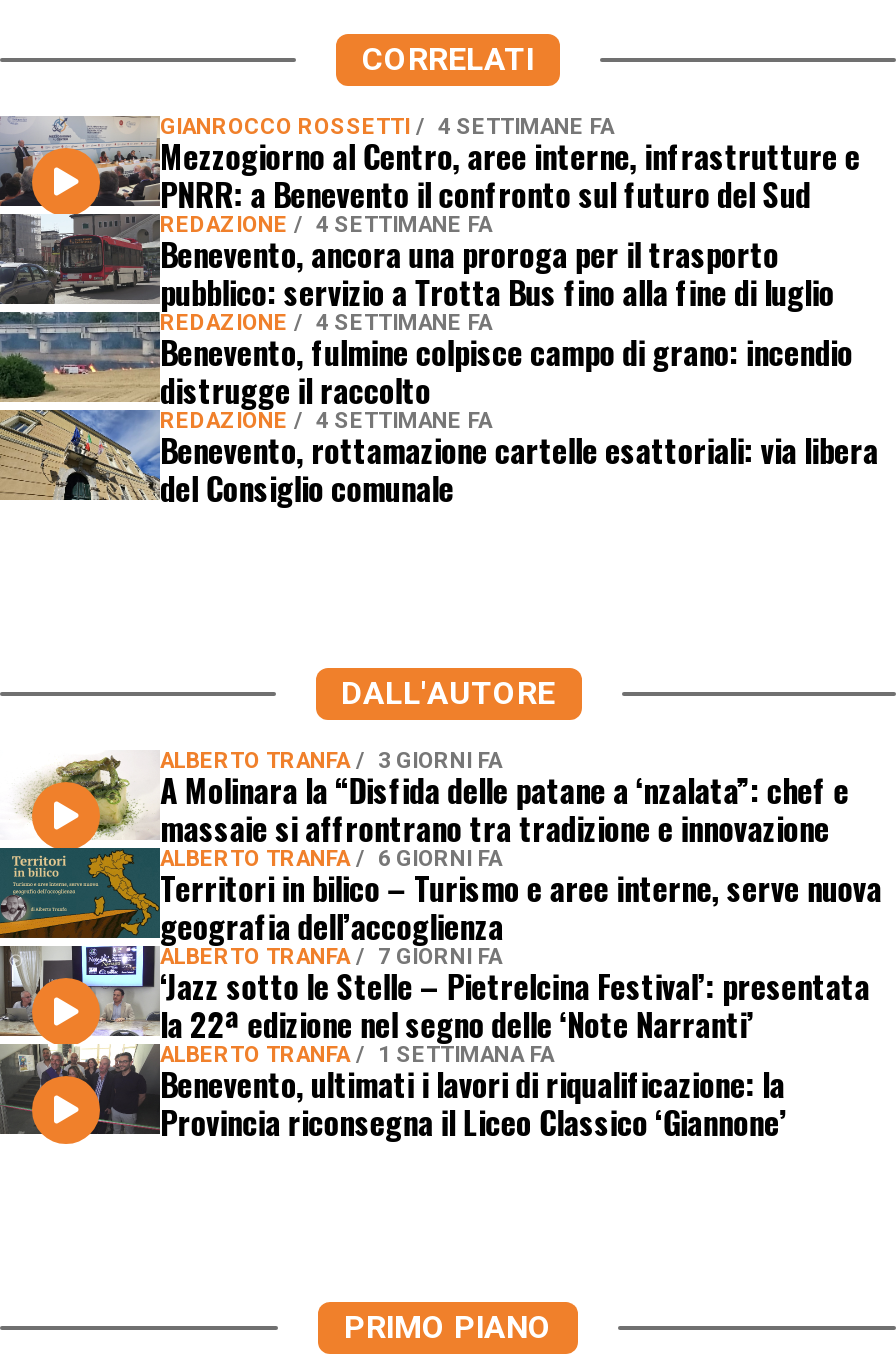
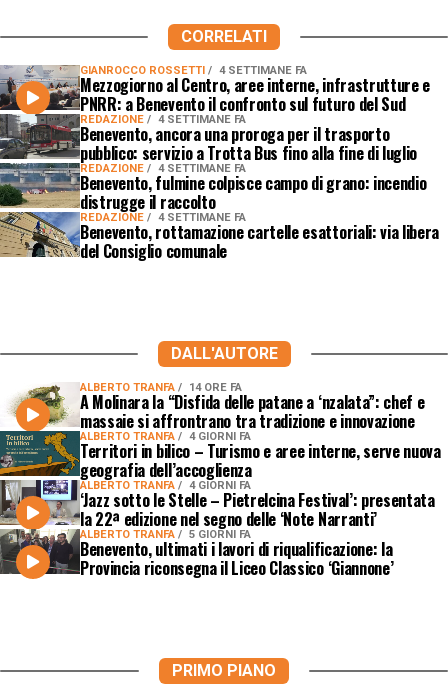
- ALBERTO TRANFA 3 GIORNI FA
+ ALBERTO TRANFA 14 ORE FA

- ALBERTO TRANFA 6 GIORNI FA
+ ALBERTO TRANFA 4 GIORNI FA

- ALBERTO TRANFA 7 GIORNI FA
+ ALBERTO TRANFA 4 GIORNI FA

- ALBERTO TRANFA 1 SETTIMANA FA
+ ALBERTO TRANFA 5 GIORNI FA
